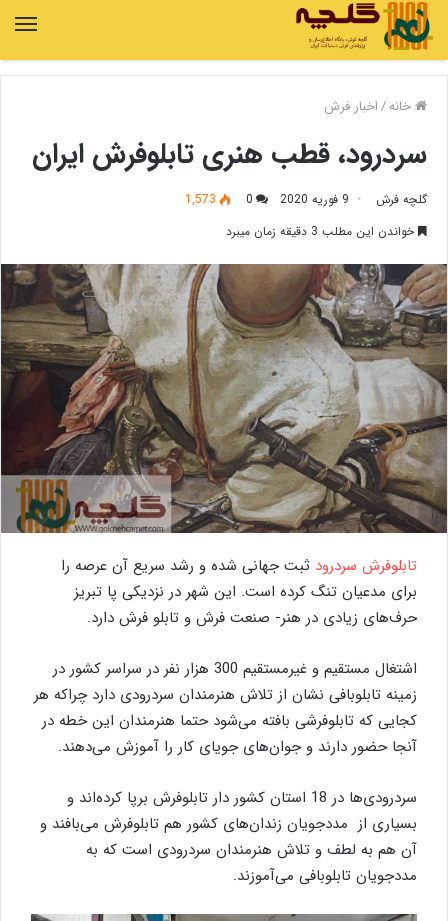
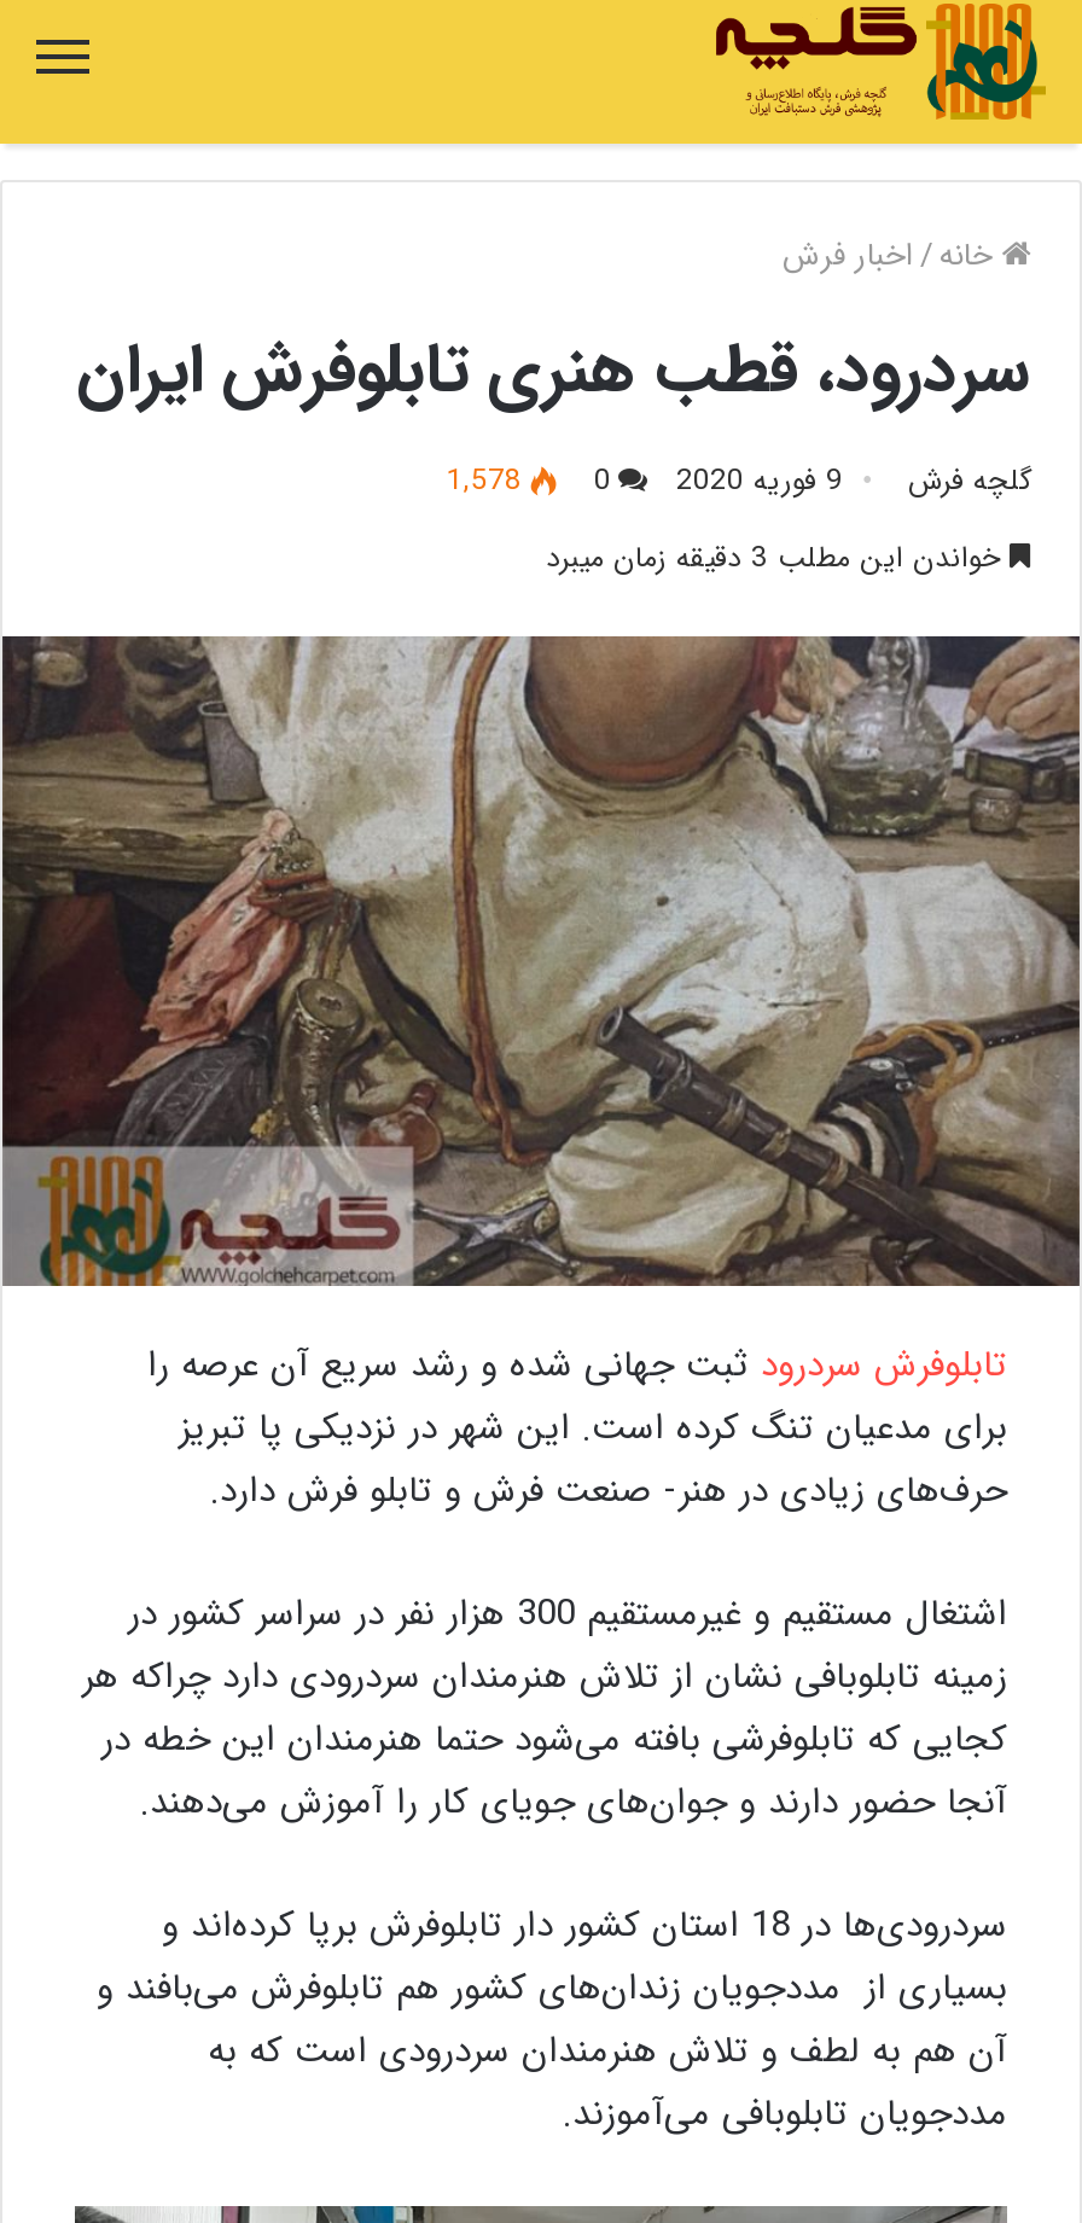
- 1,573 0
+ 1,578 0
